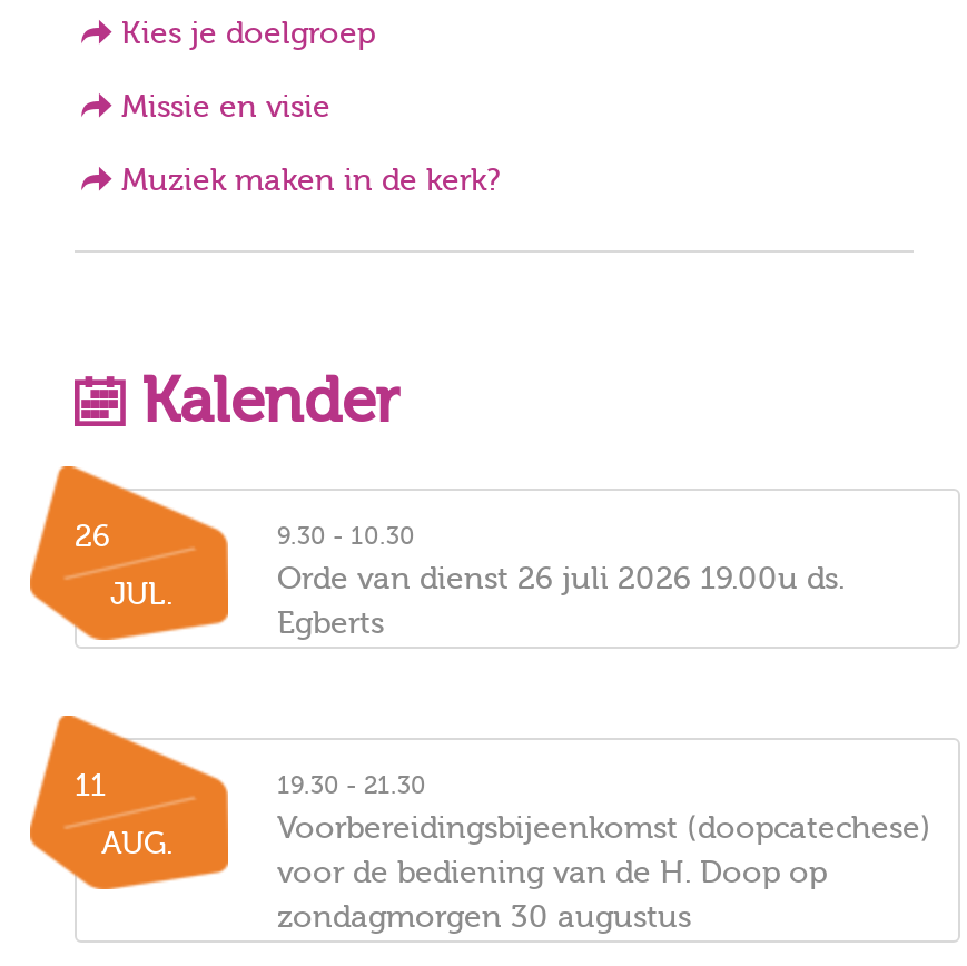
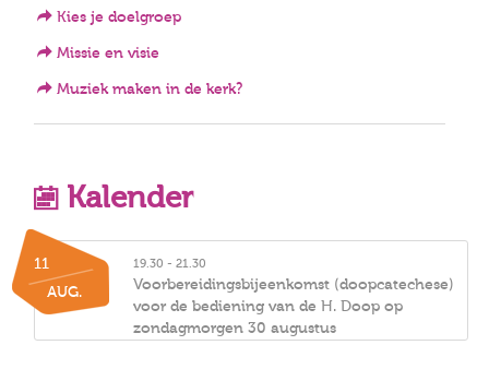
- 26
- JUL.

- 9.30 - 10.30
- Orde van dienst 26 juli 2026 19.00u ds.
- Egberts
